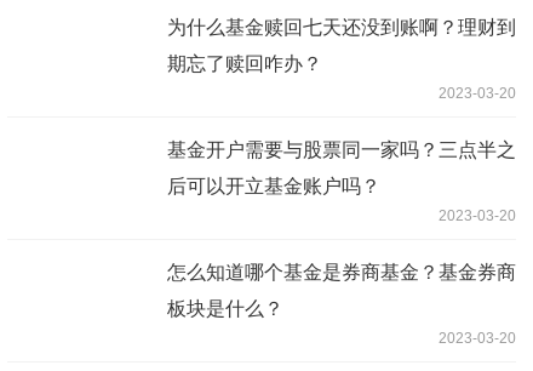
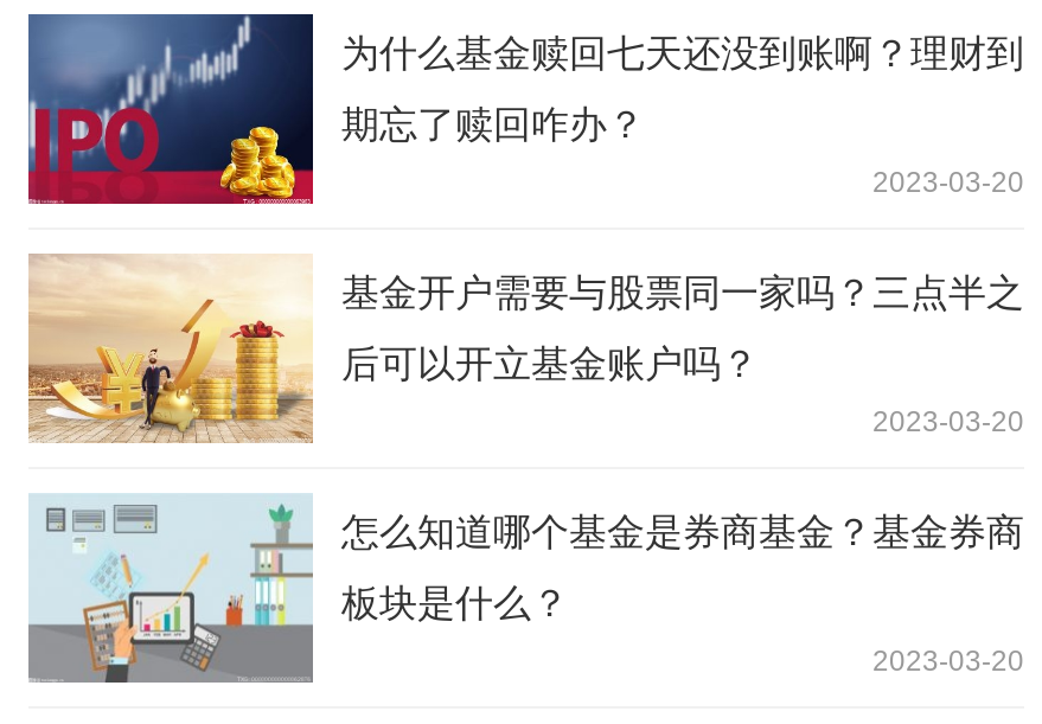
+ [image]

+ [image]

+ [image]
